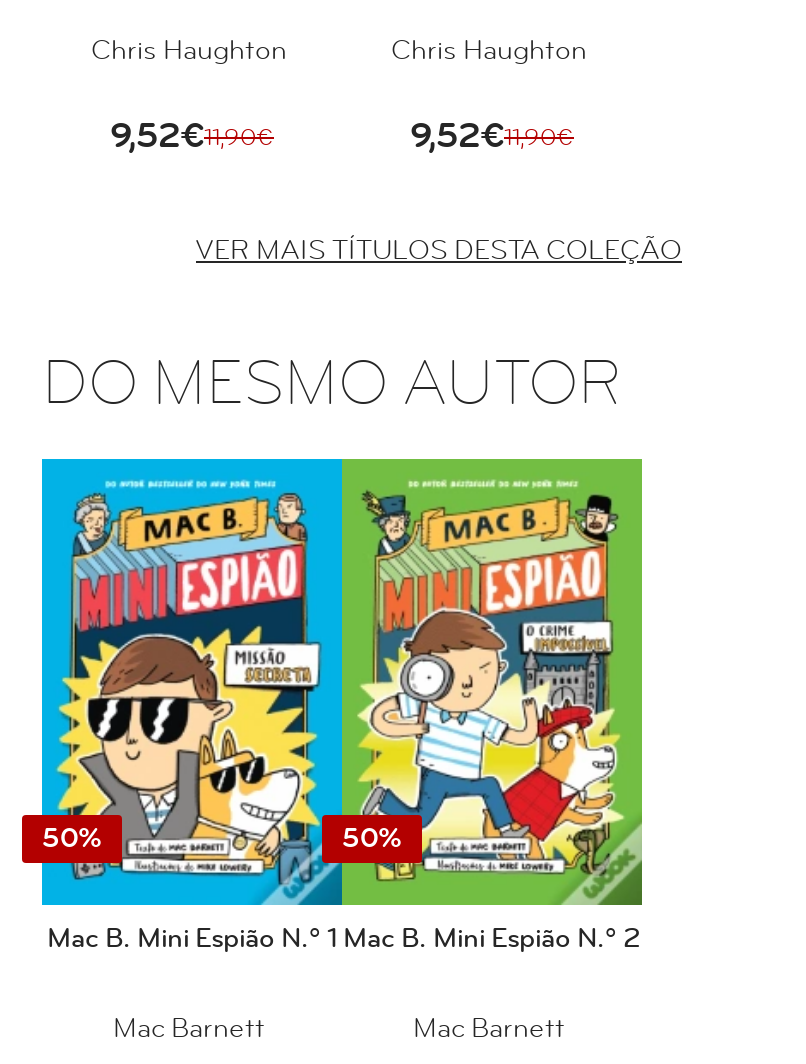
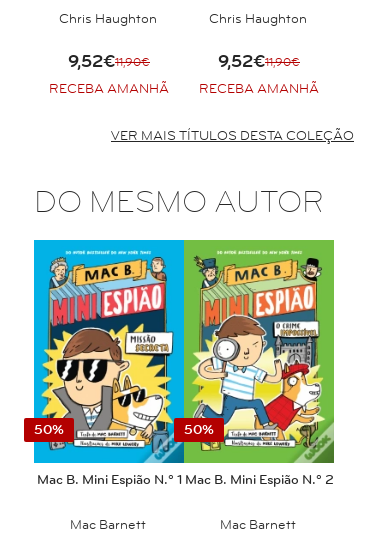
+ RECEBA AMANHÃ

+ RECEBA AMANHÃ
